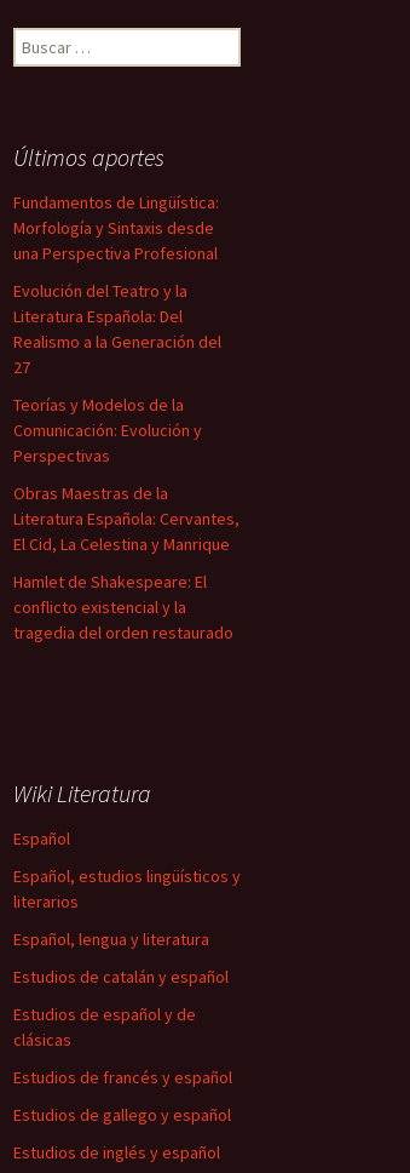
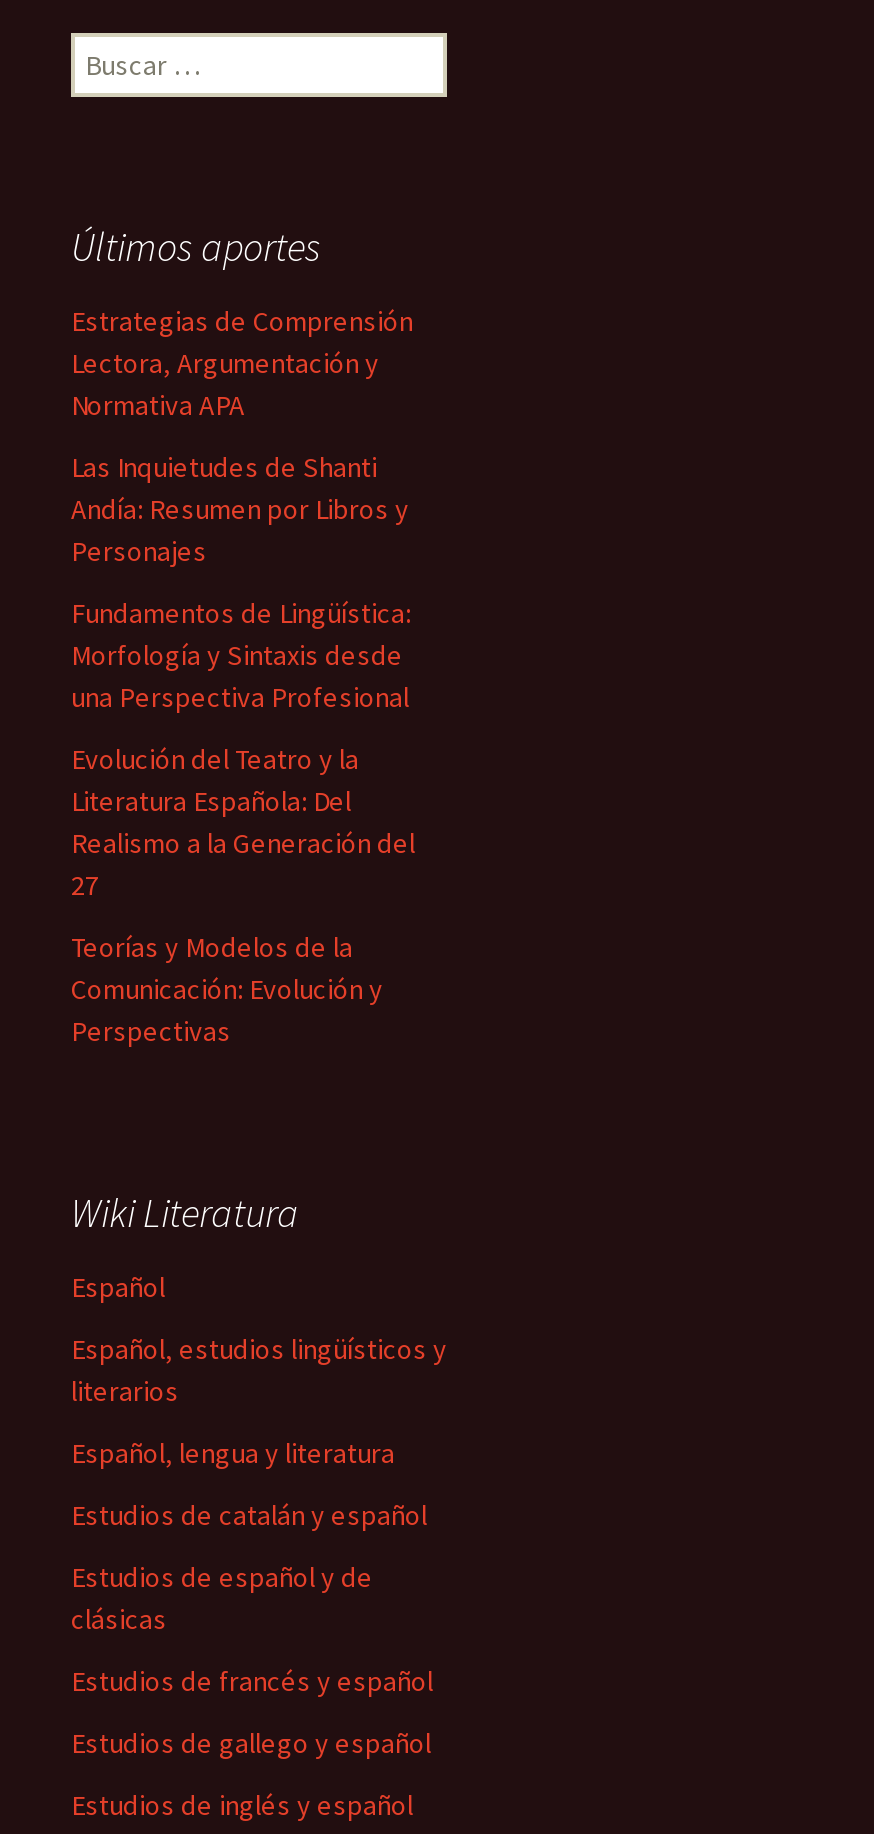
+ Estrategias de Comprensión
+ Lectora, Argumentación y
+ Normativa APA
+ Las Inquietudes de Shanti
+ Andía: Resumen por Libros y
+ Personajes

moved down: Fundamentos de Lingüística: | Morfología y Sintaxis desde | una Perspectiva Profesional | ... | Comunicación: Evolución y | Perspectivas

- Obras Maestras de la
- Literatura Española: Cervantes,
- El Cid, La Celestina y Manrique
- Hamlet de Shakespeare: El
- conflicto existencial y la
- tragedia del orden restaurado
